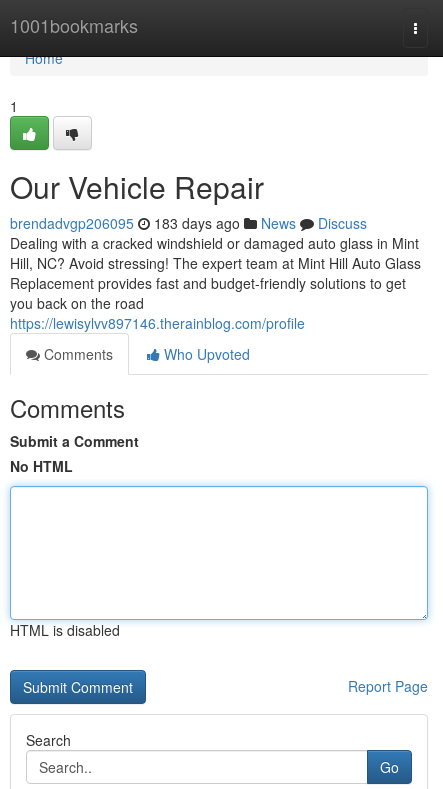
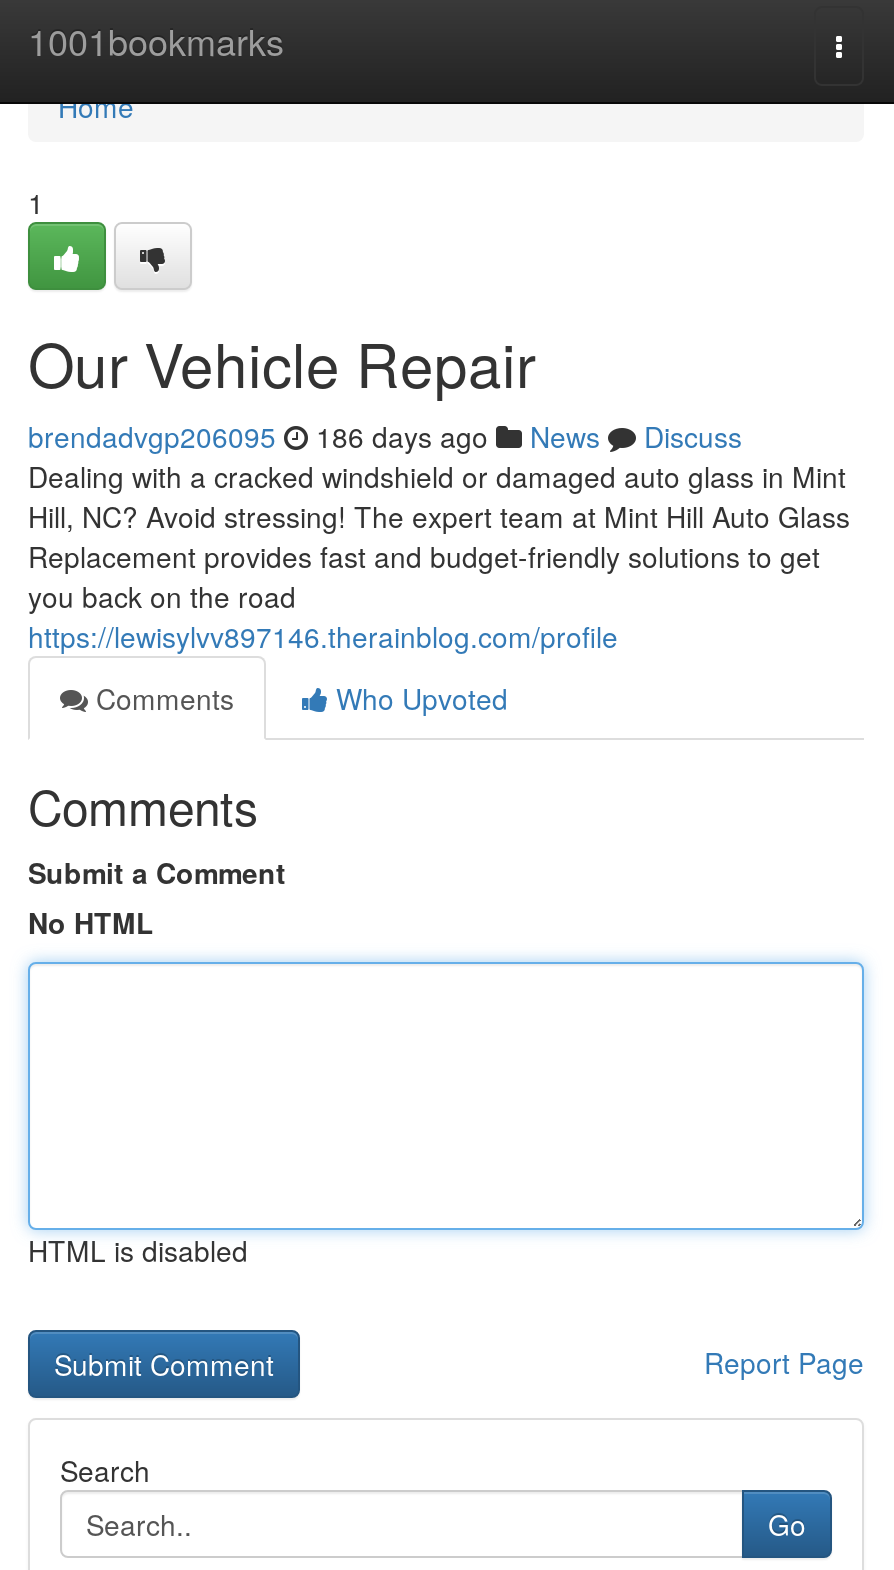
- brendadvgp206095 183 days ago News Discuss
+ brendadvgp206095 186 days ago News Discuss
